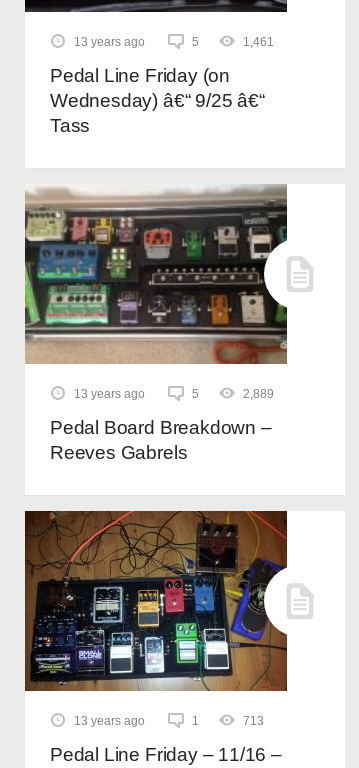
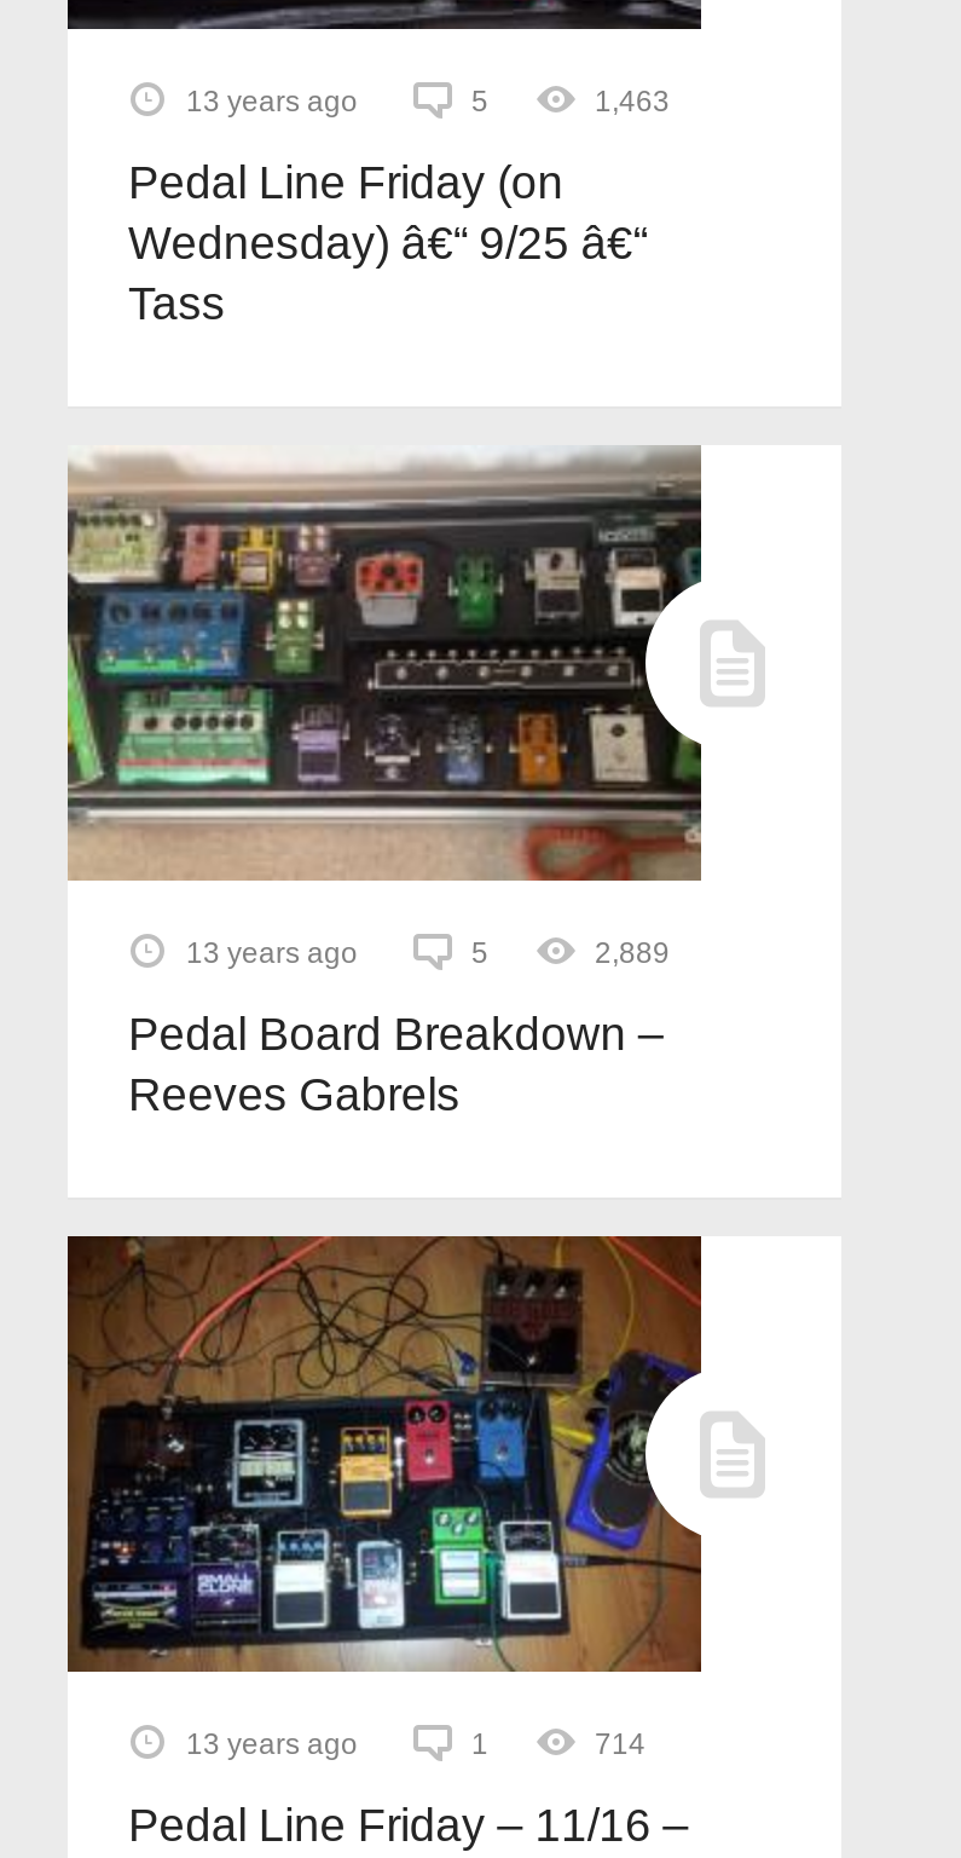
- 1,461
+ 1,463

- 713
+ 714
